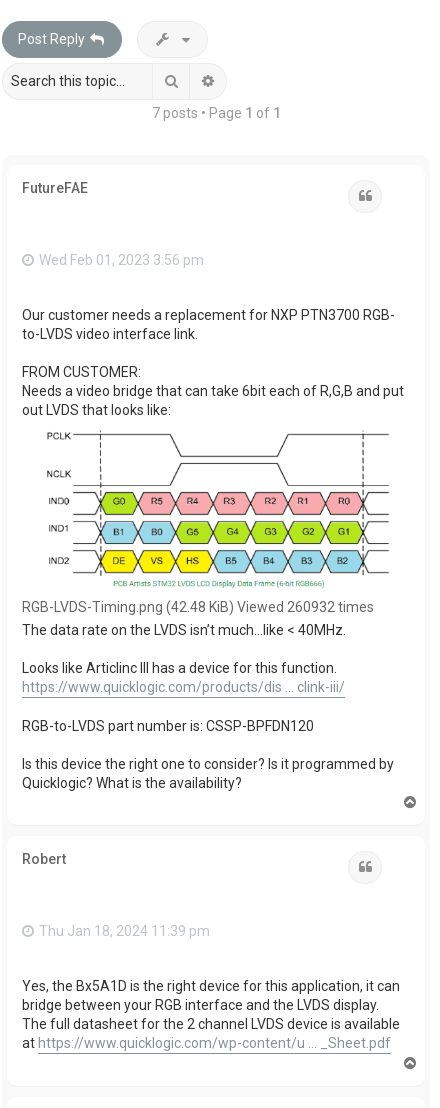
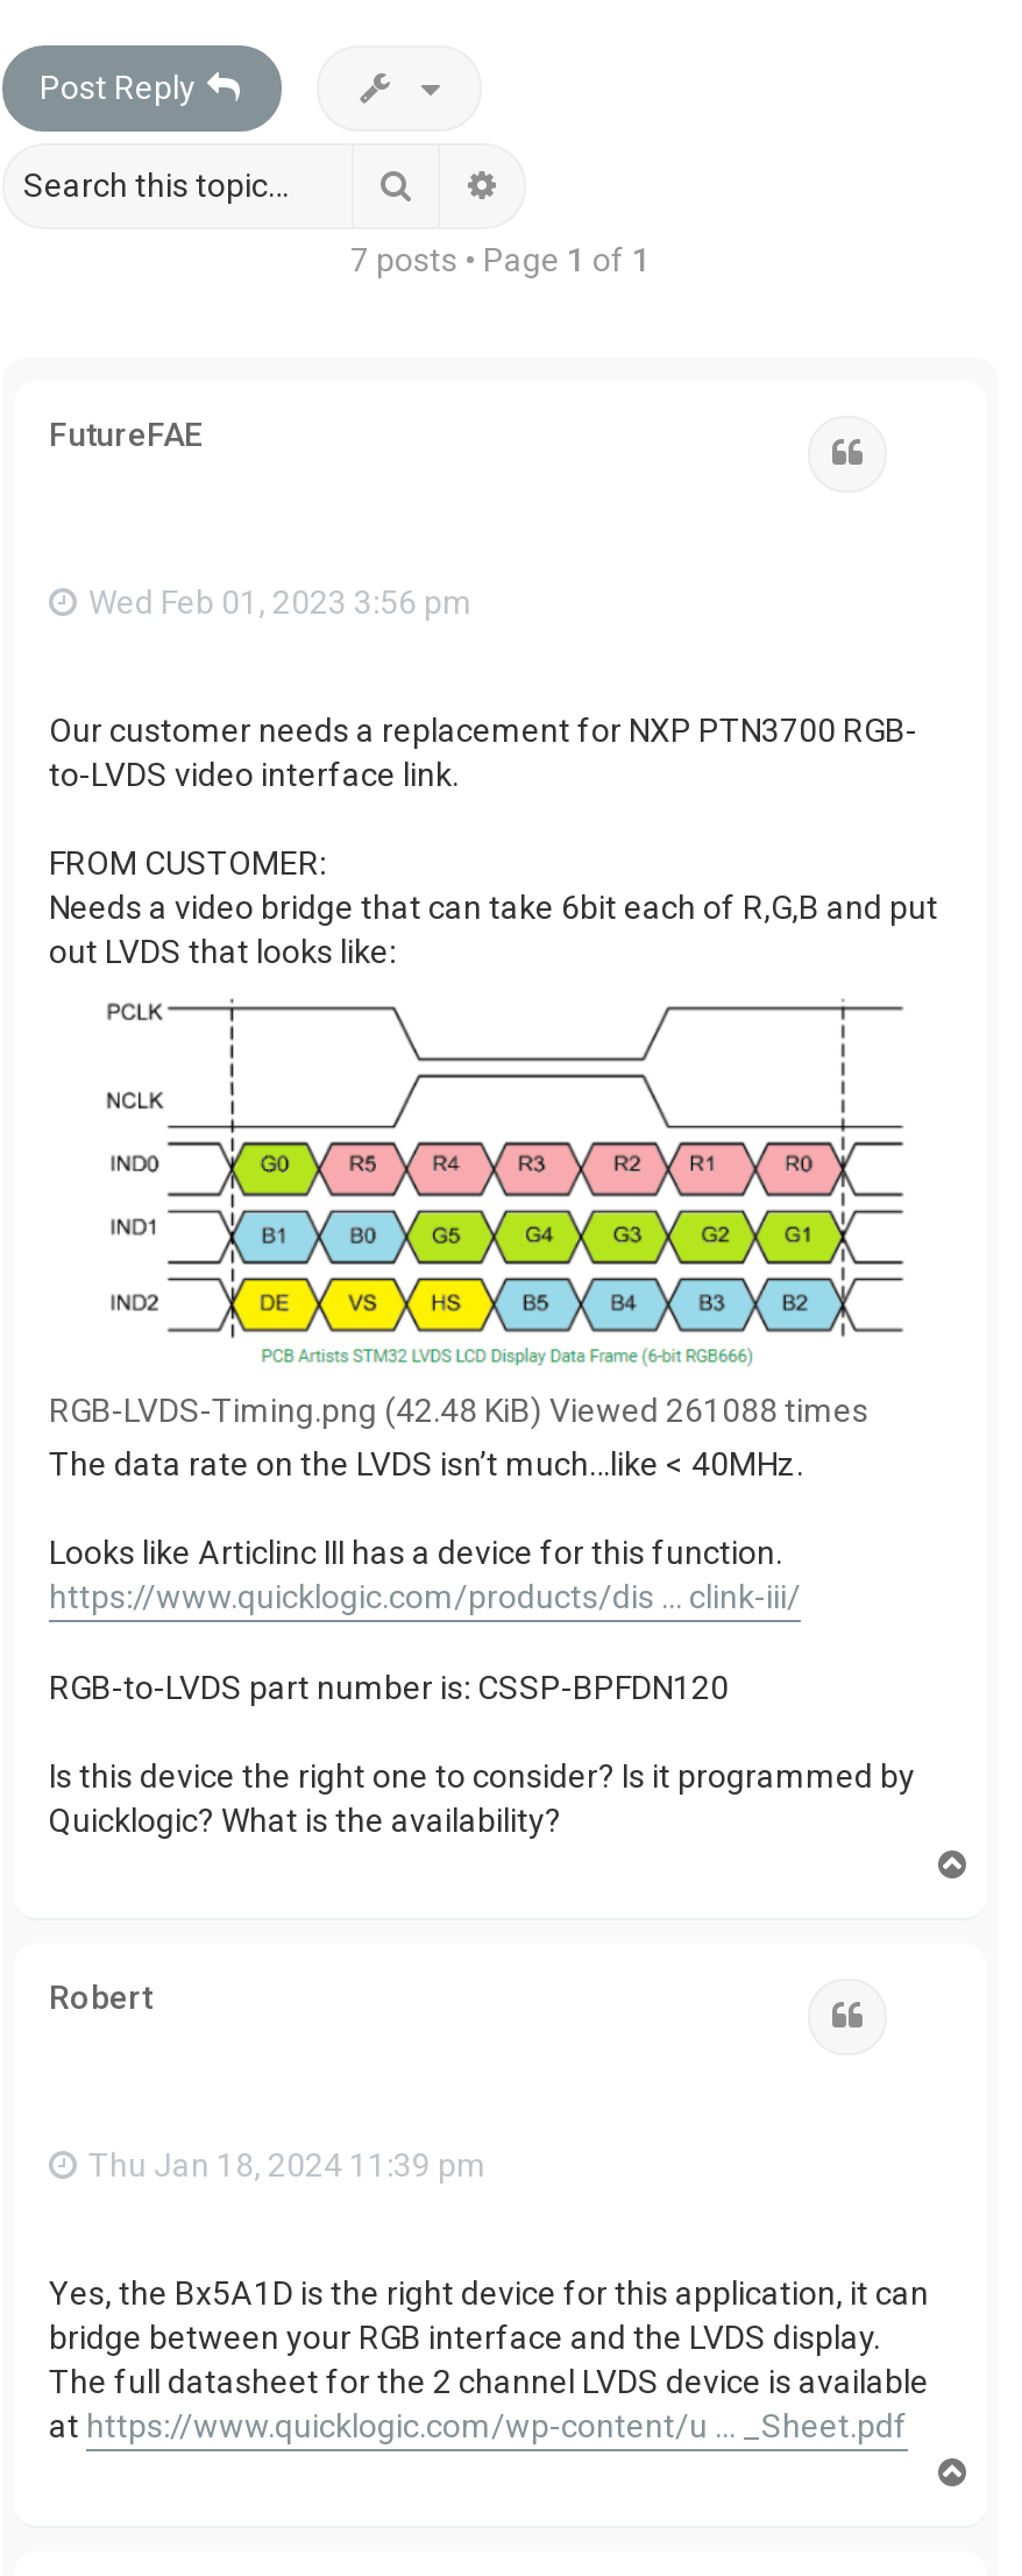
- RGB-LVDS-Timing.png (42.48 KiB) Viewed 260932 times
+ RGB-LVDS-Timing.png (42.48 KiB) Viewed 261088 times
